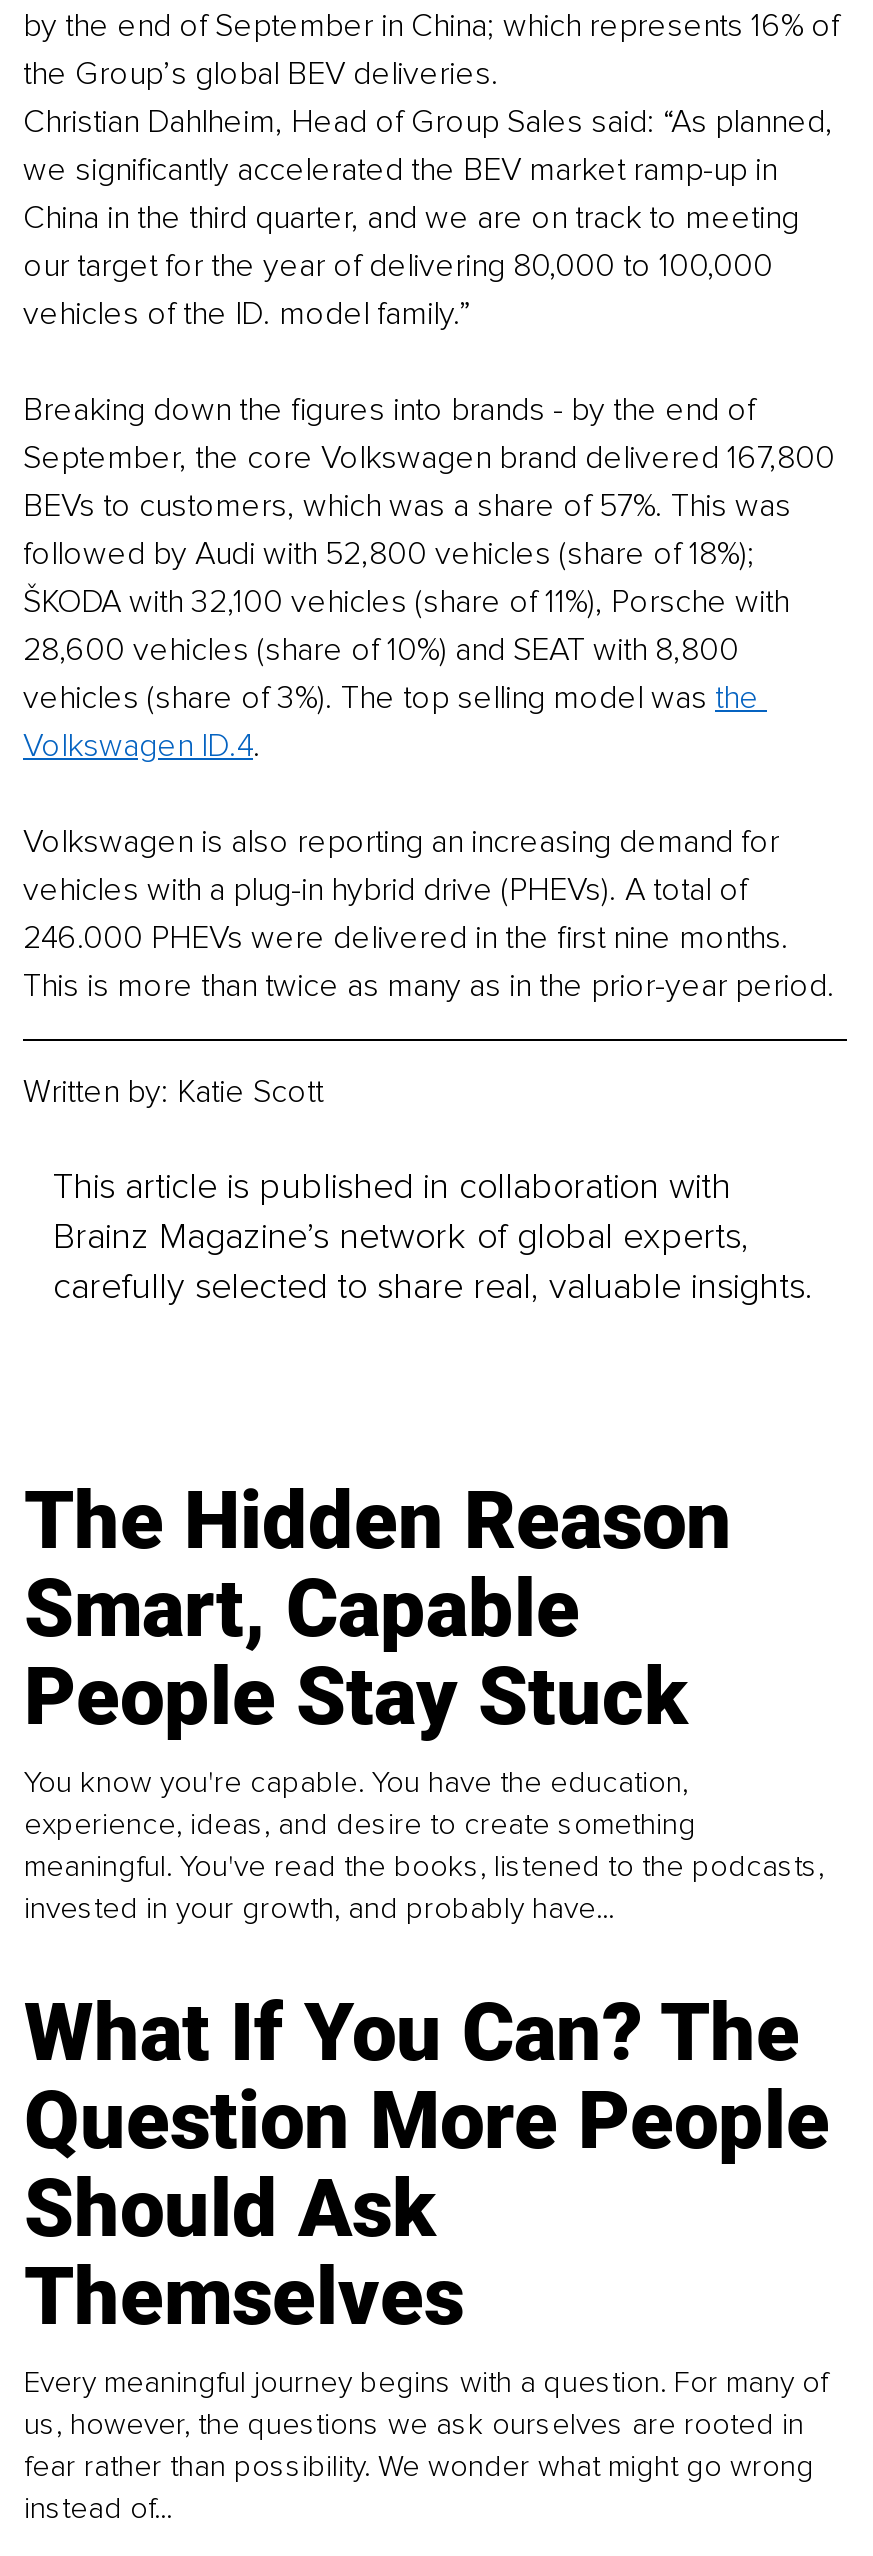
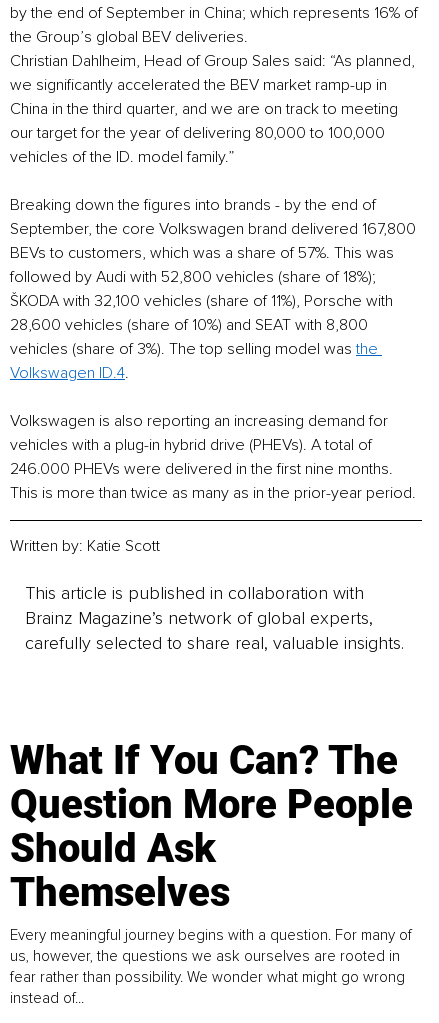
- The Hidden Reason
- Smart, Capable
- People Stay Stuck
- You know you're capable. You have the education,
- experience, ideas, and desire to create something
- meaningful. You've read the books, listened to the podcasts,
- invested in your growth, and probably have...
